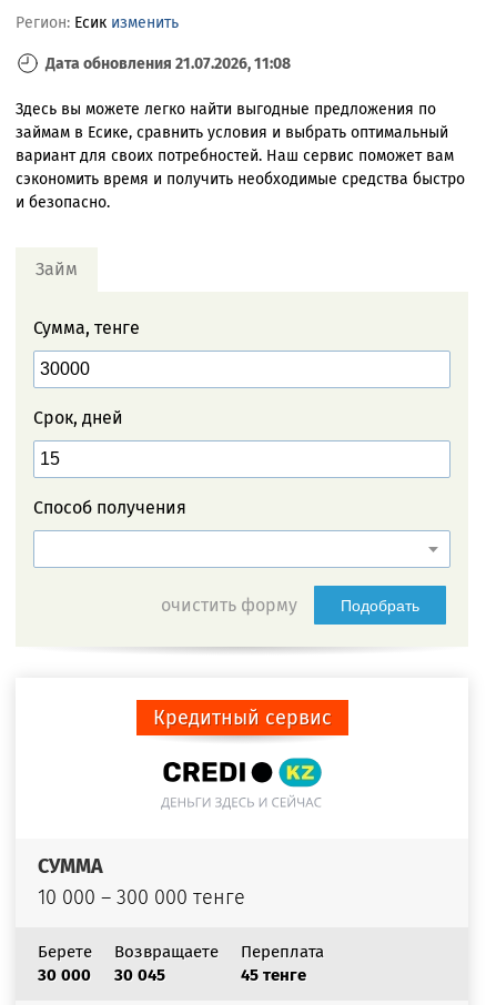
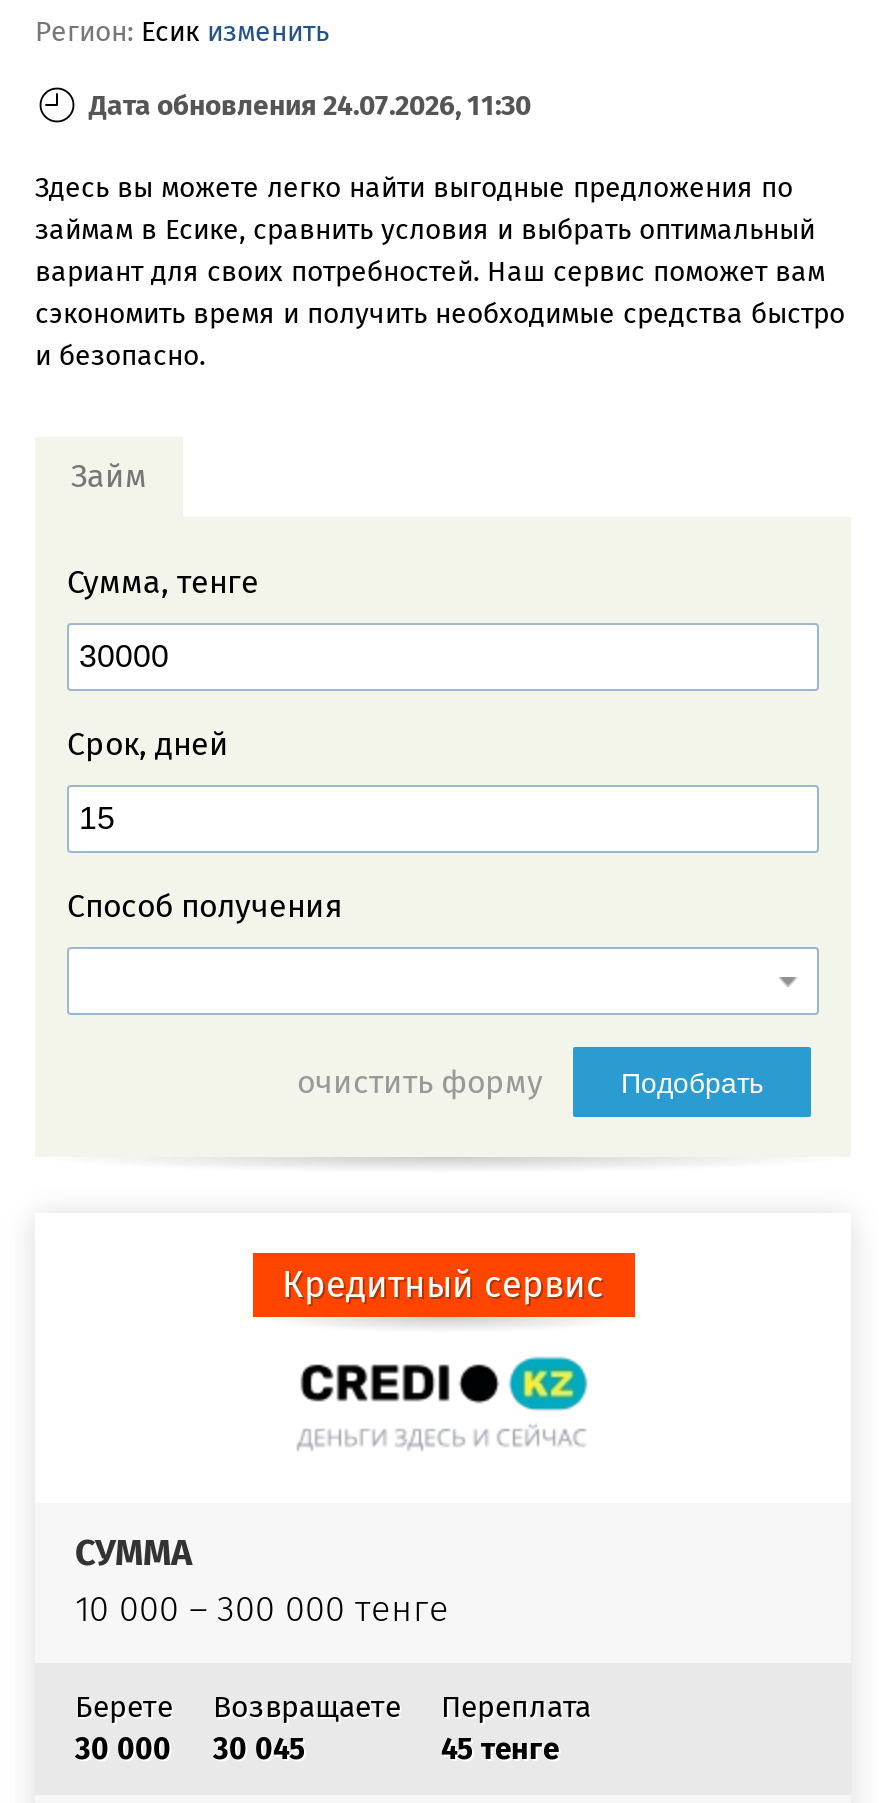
- Дата обновления 21.07.2026, 11:08
+ Дата обновления 24.07.2026, 11:30
